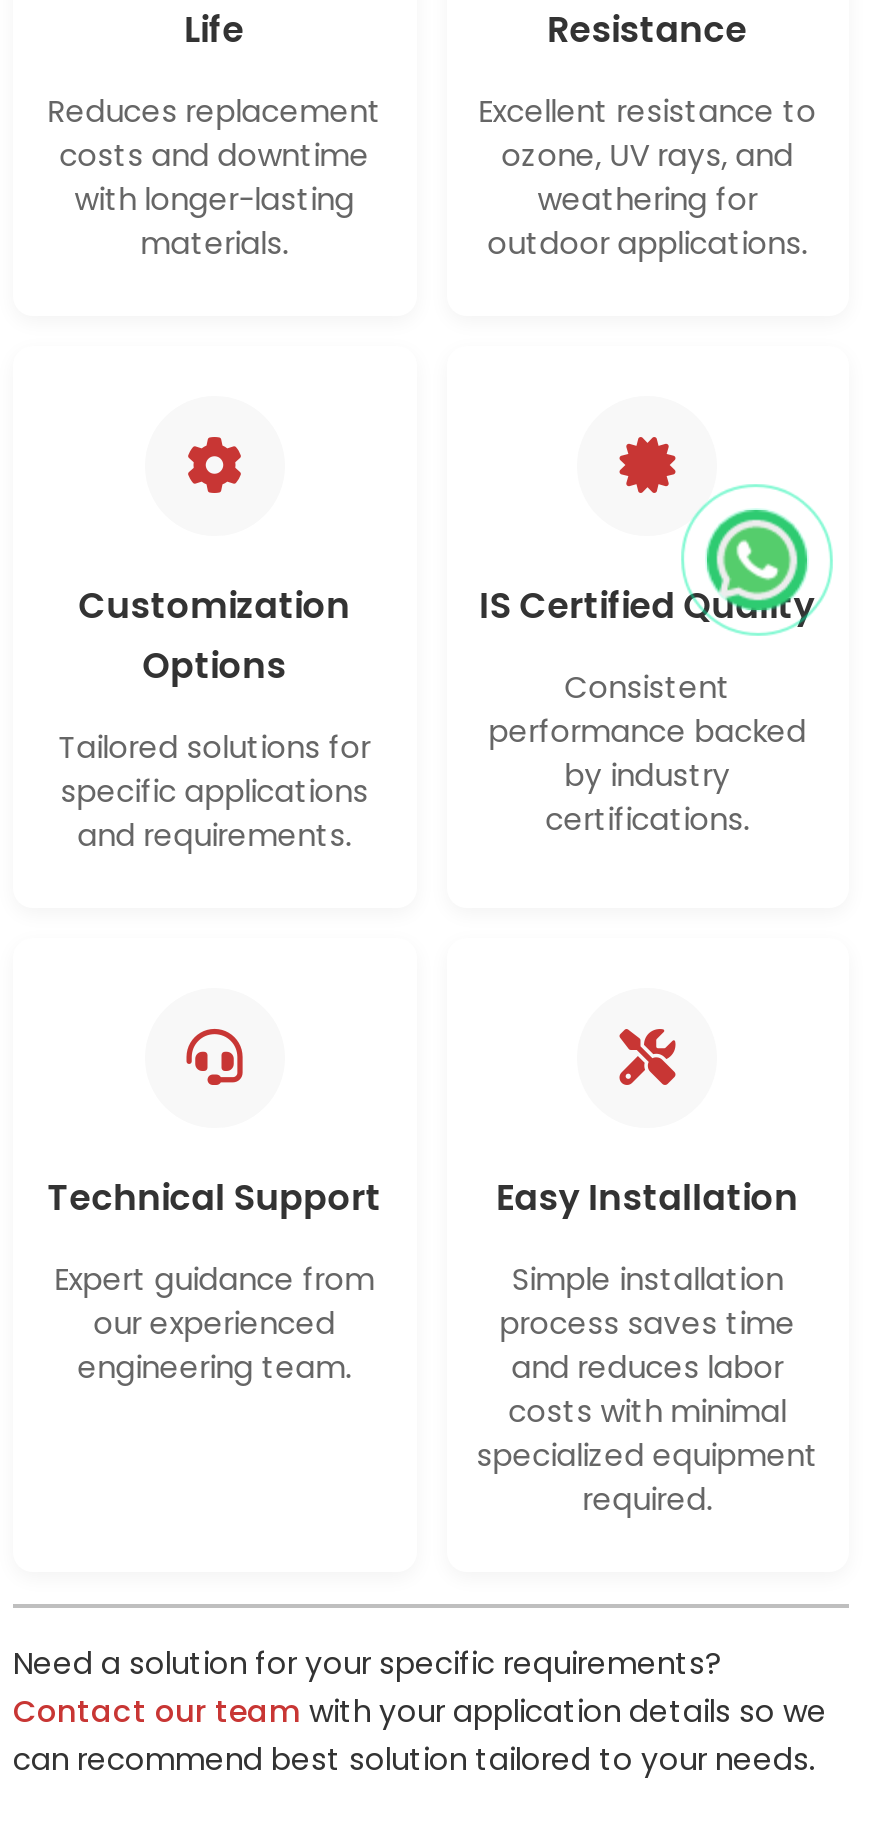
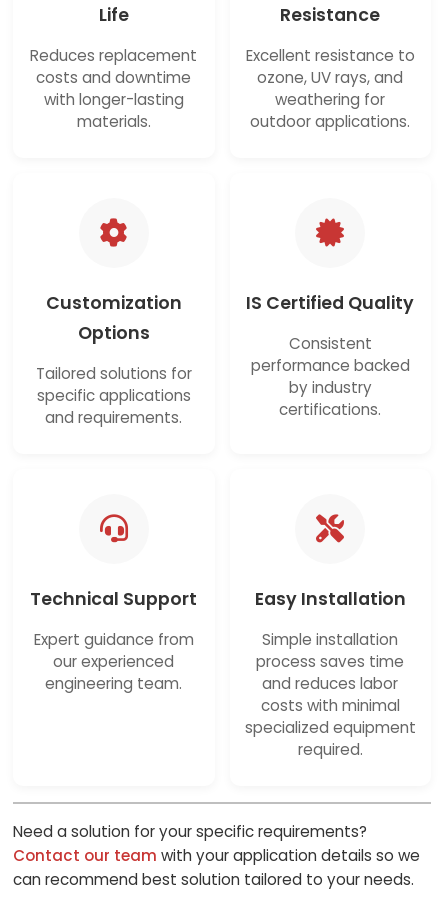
- [image]
